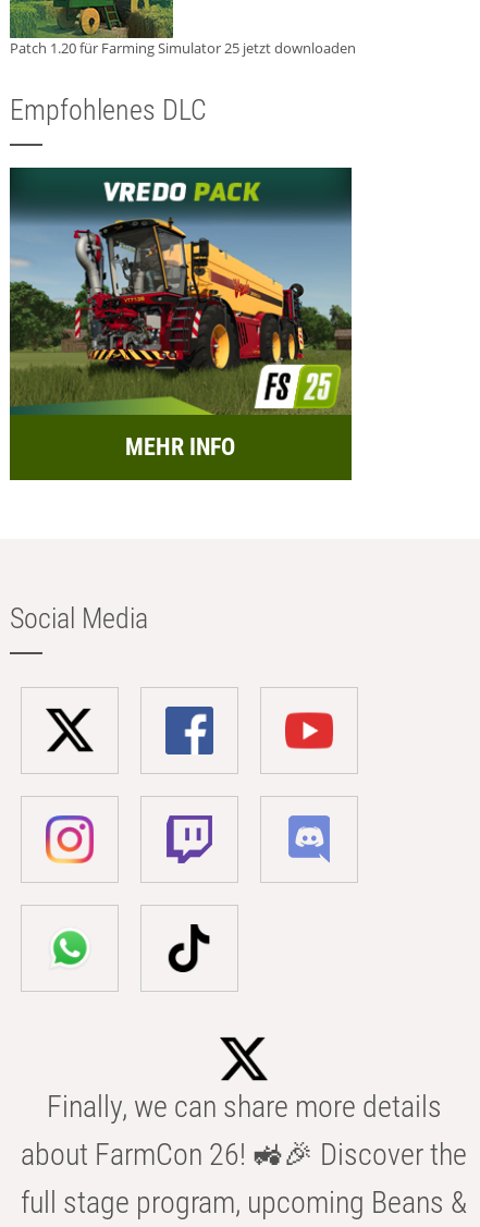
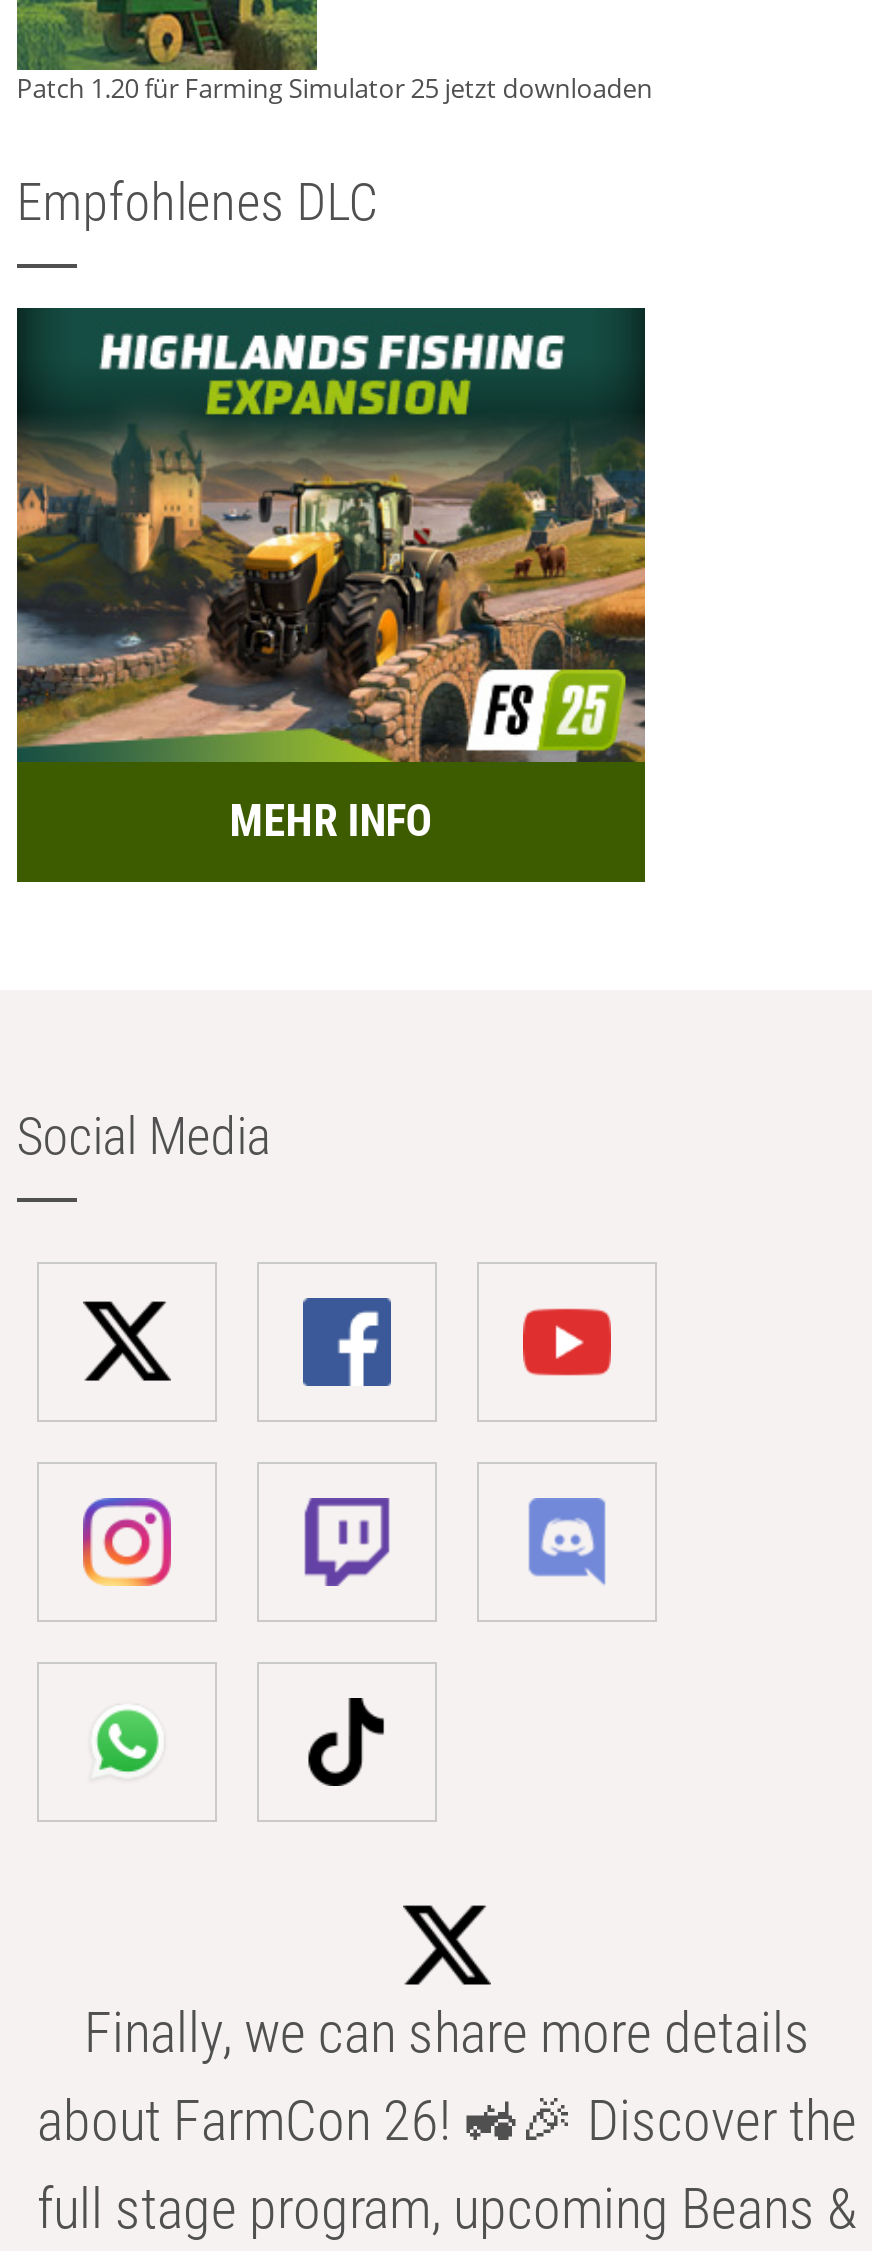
- [image]
+ [image]
